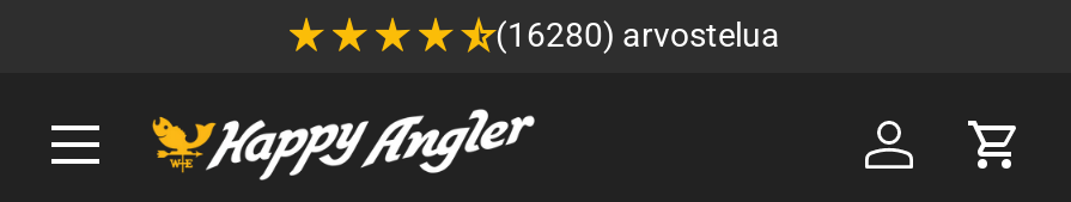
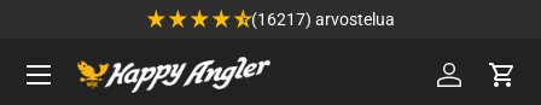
- (16280) arvostelua
+ (16217) arvostelua
